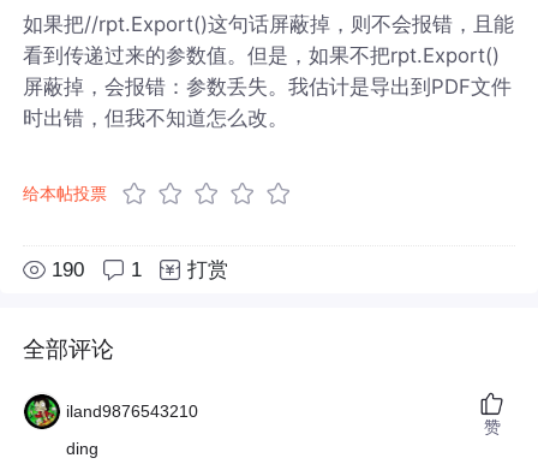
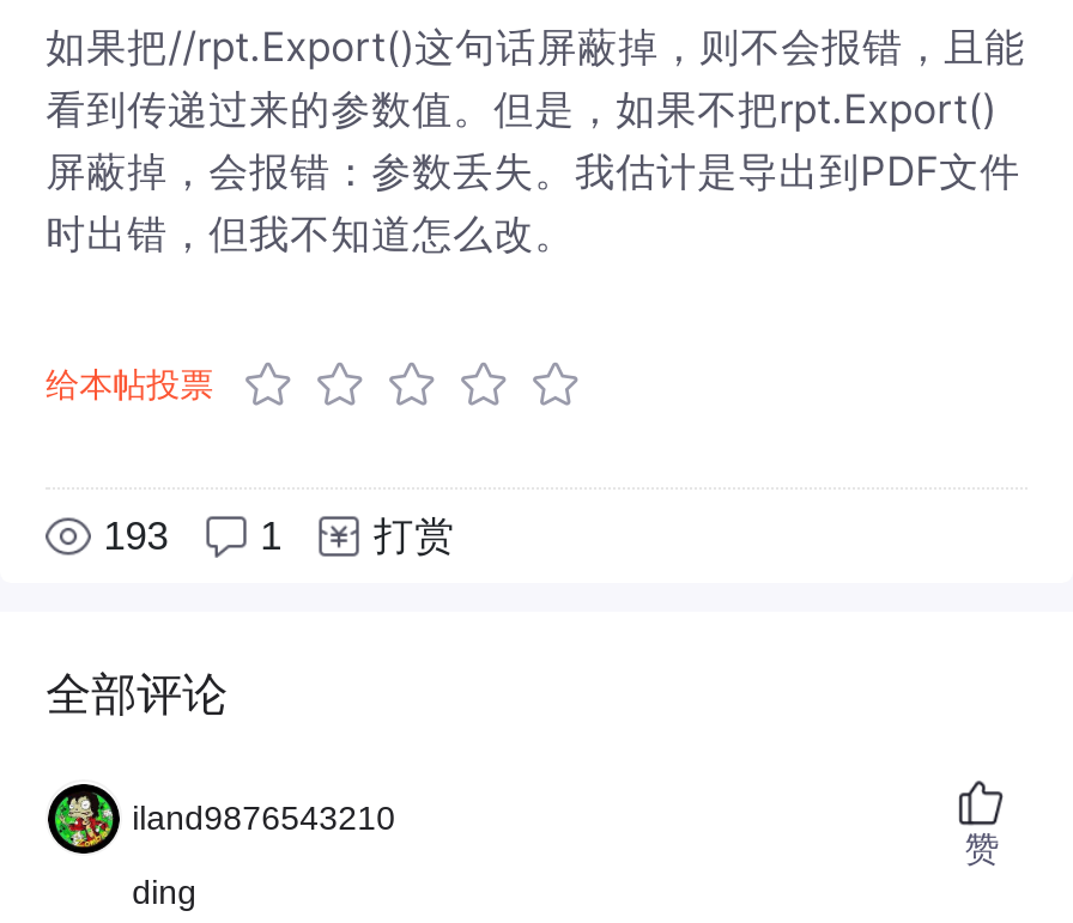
- 190
+ 193
